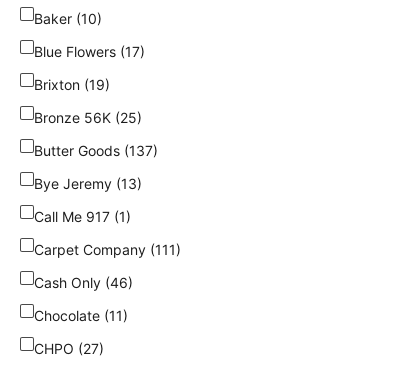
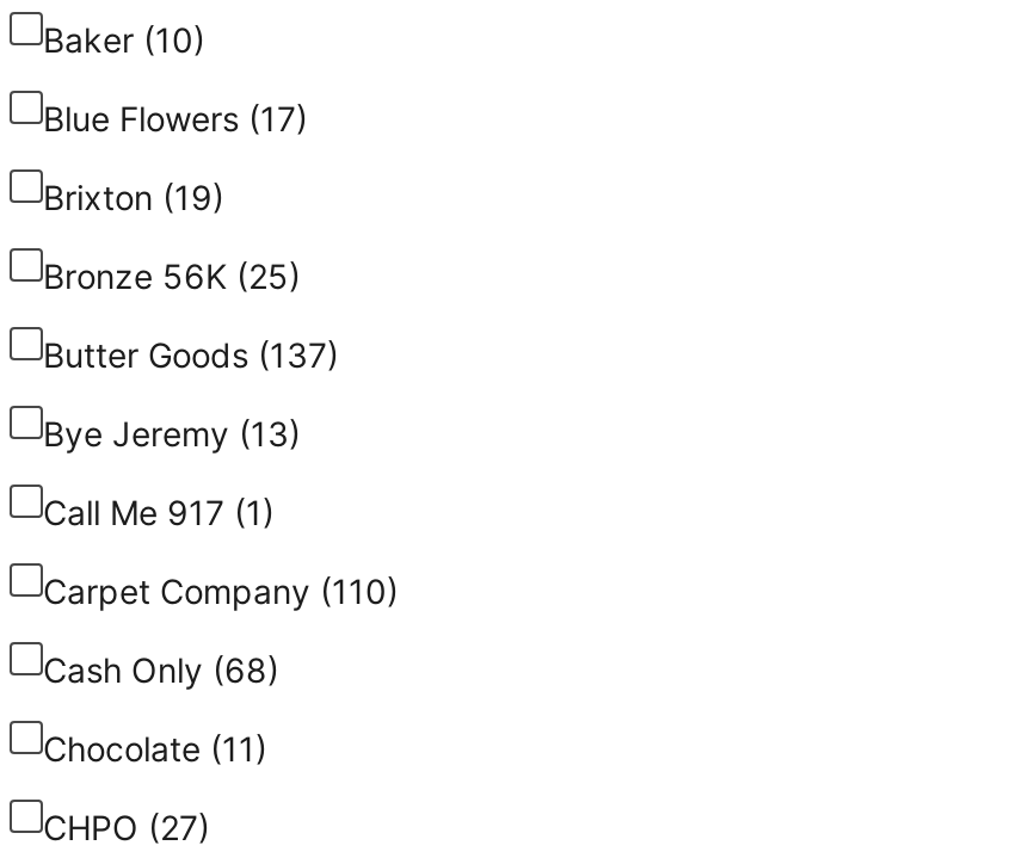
- Carpet Company (111)
+ Carpet Company (110)

- Cash Only (46)
+ Cash Only (68)
